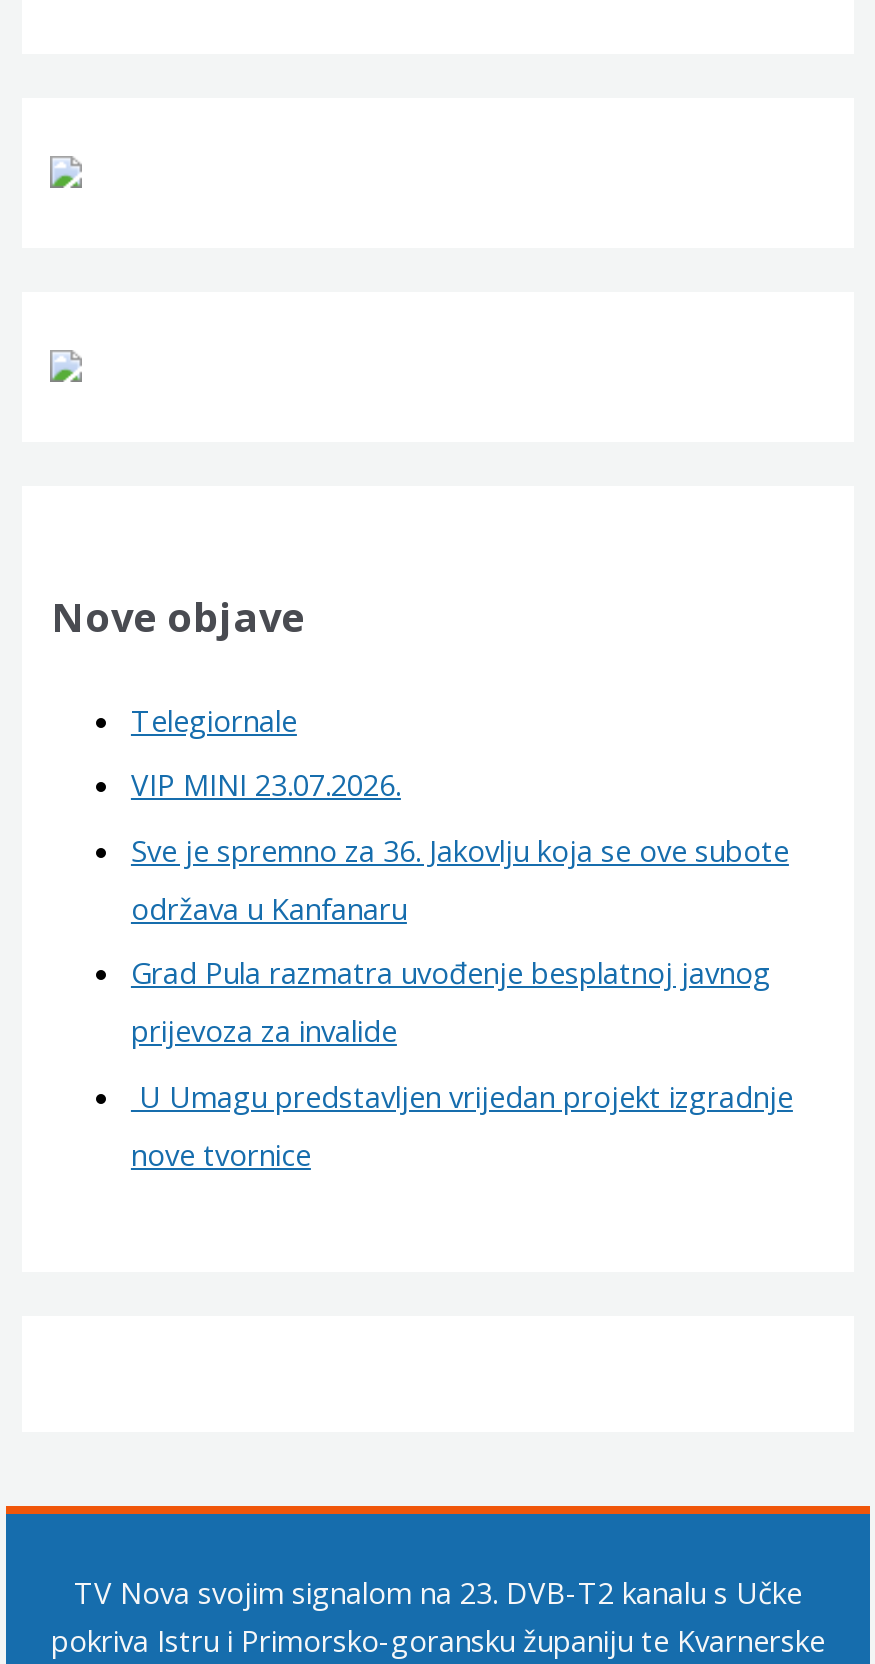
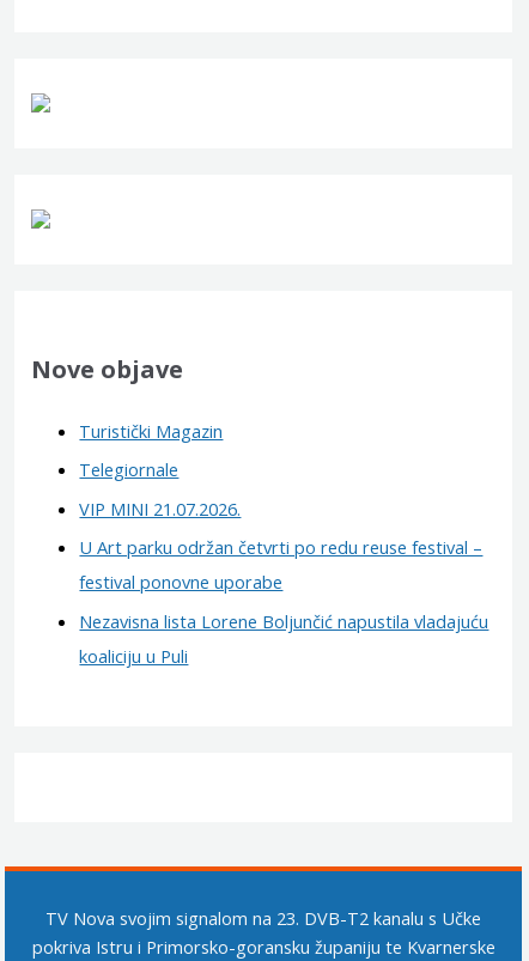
+ Turistički Magazin

moved down: Telegiornale

- VIP MINI 23.07.2026.
- Sve je spremno za 36. Jakovlju koja se ove subote
- održava u Kanfanaru
- Grad Pula razmatra uvođenje besplatnoj javnog
- prijevoza za invalide
- U Umagu predstavljen vrijedan projekt izgradnje
- nove tvornice
+ VIP MINI 21.07.2026.
+ U Art parku održan četvrti po redu reuse festival –
+ festival ponovne uporabe
+ Nezavisna lista Lorene Boljunčić napustila vladajuću
+ koaliciju u Puli
